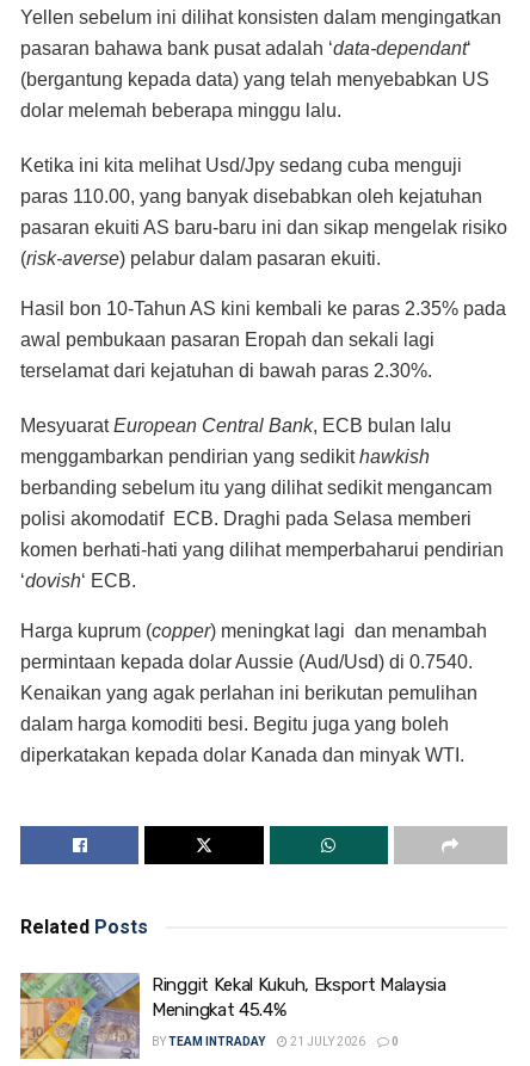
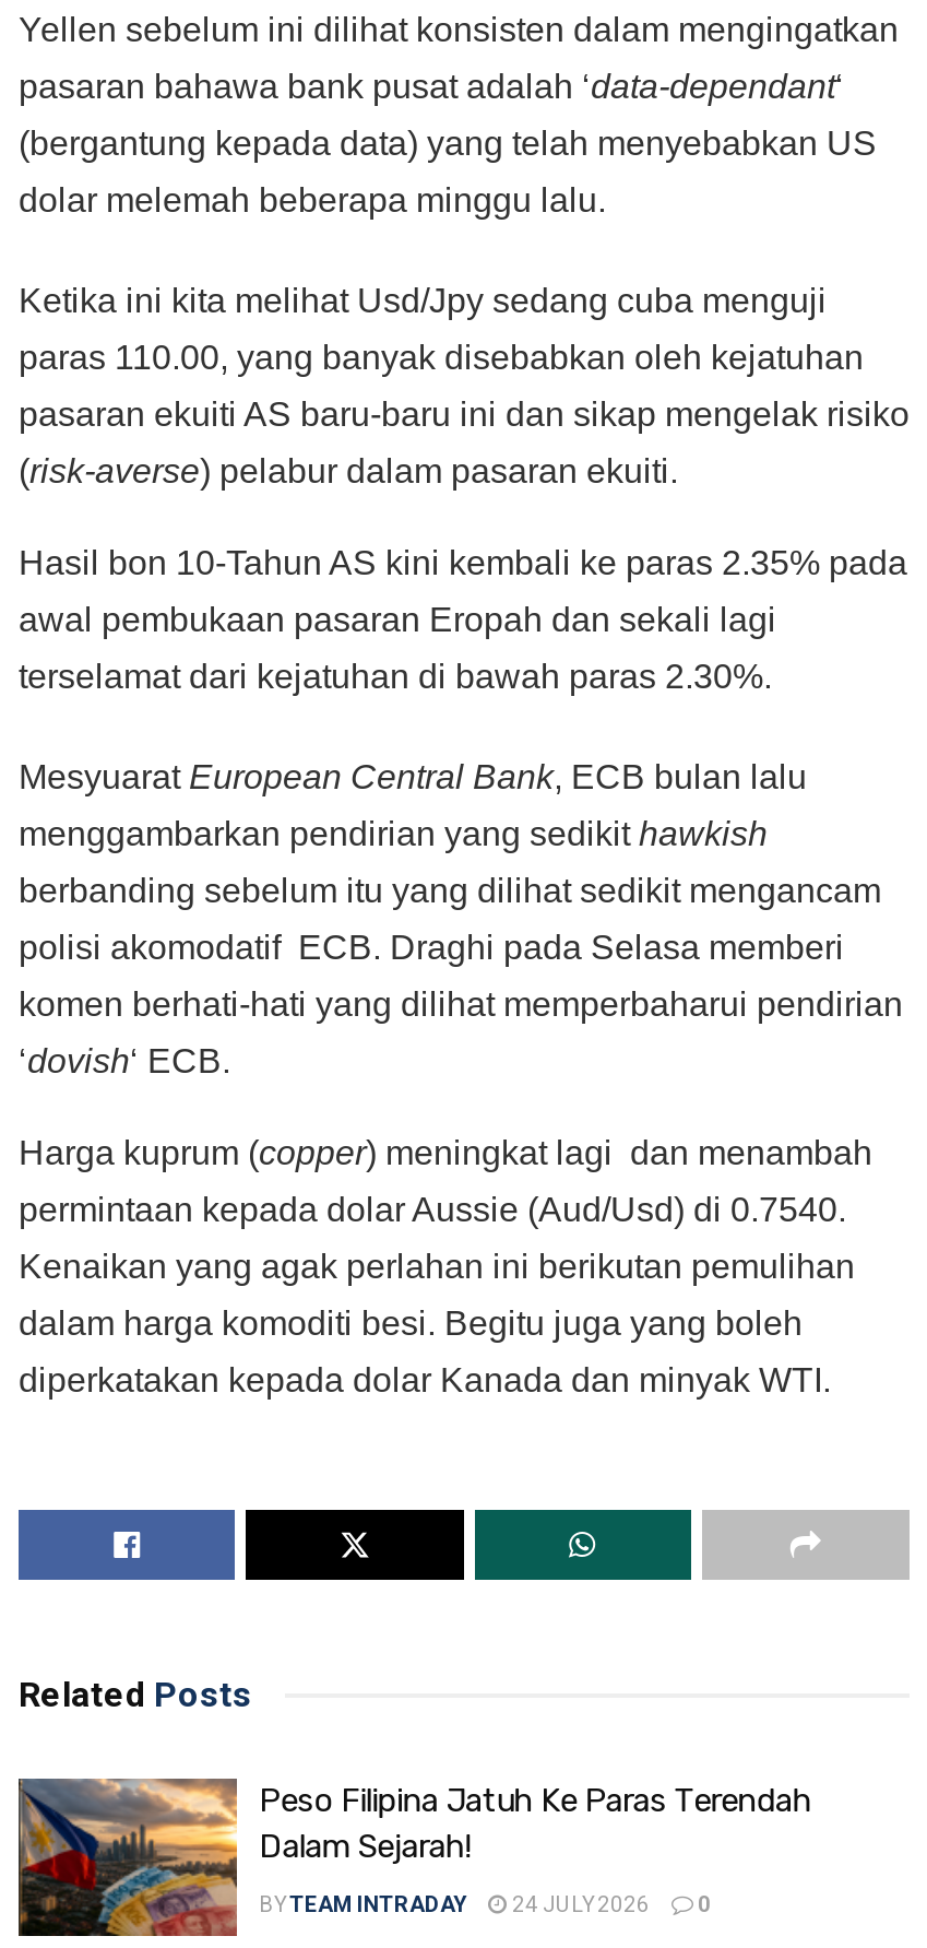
- [image]
- Ringgit Kekal Kukuh, Eksport Malaysia
- Meningkat 45.4%
+ [image]
+ Peso Filipina Jatuh Ke Paras Terendah
+ Dalam Sejarah!

- BY TEAM INTRADAY 21 JULY 2026 0
+ BY TEAM INTRADAY 24 JULY 2026 0
